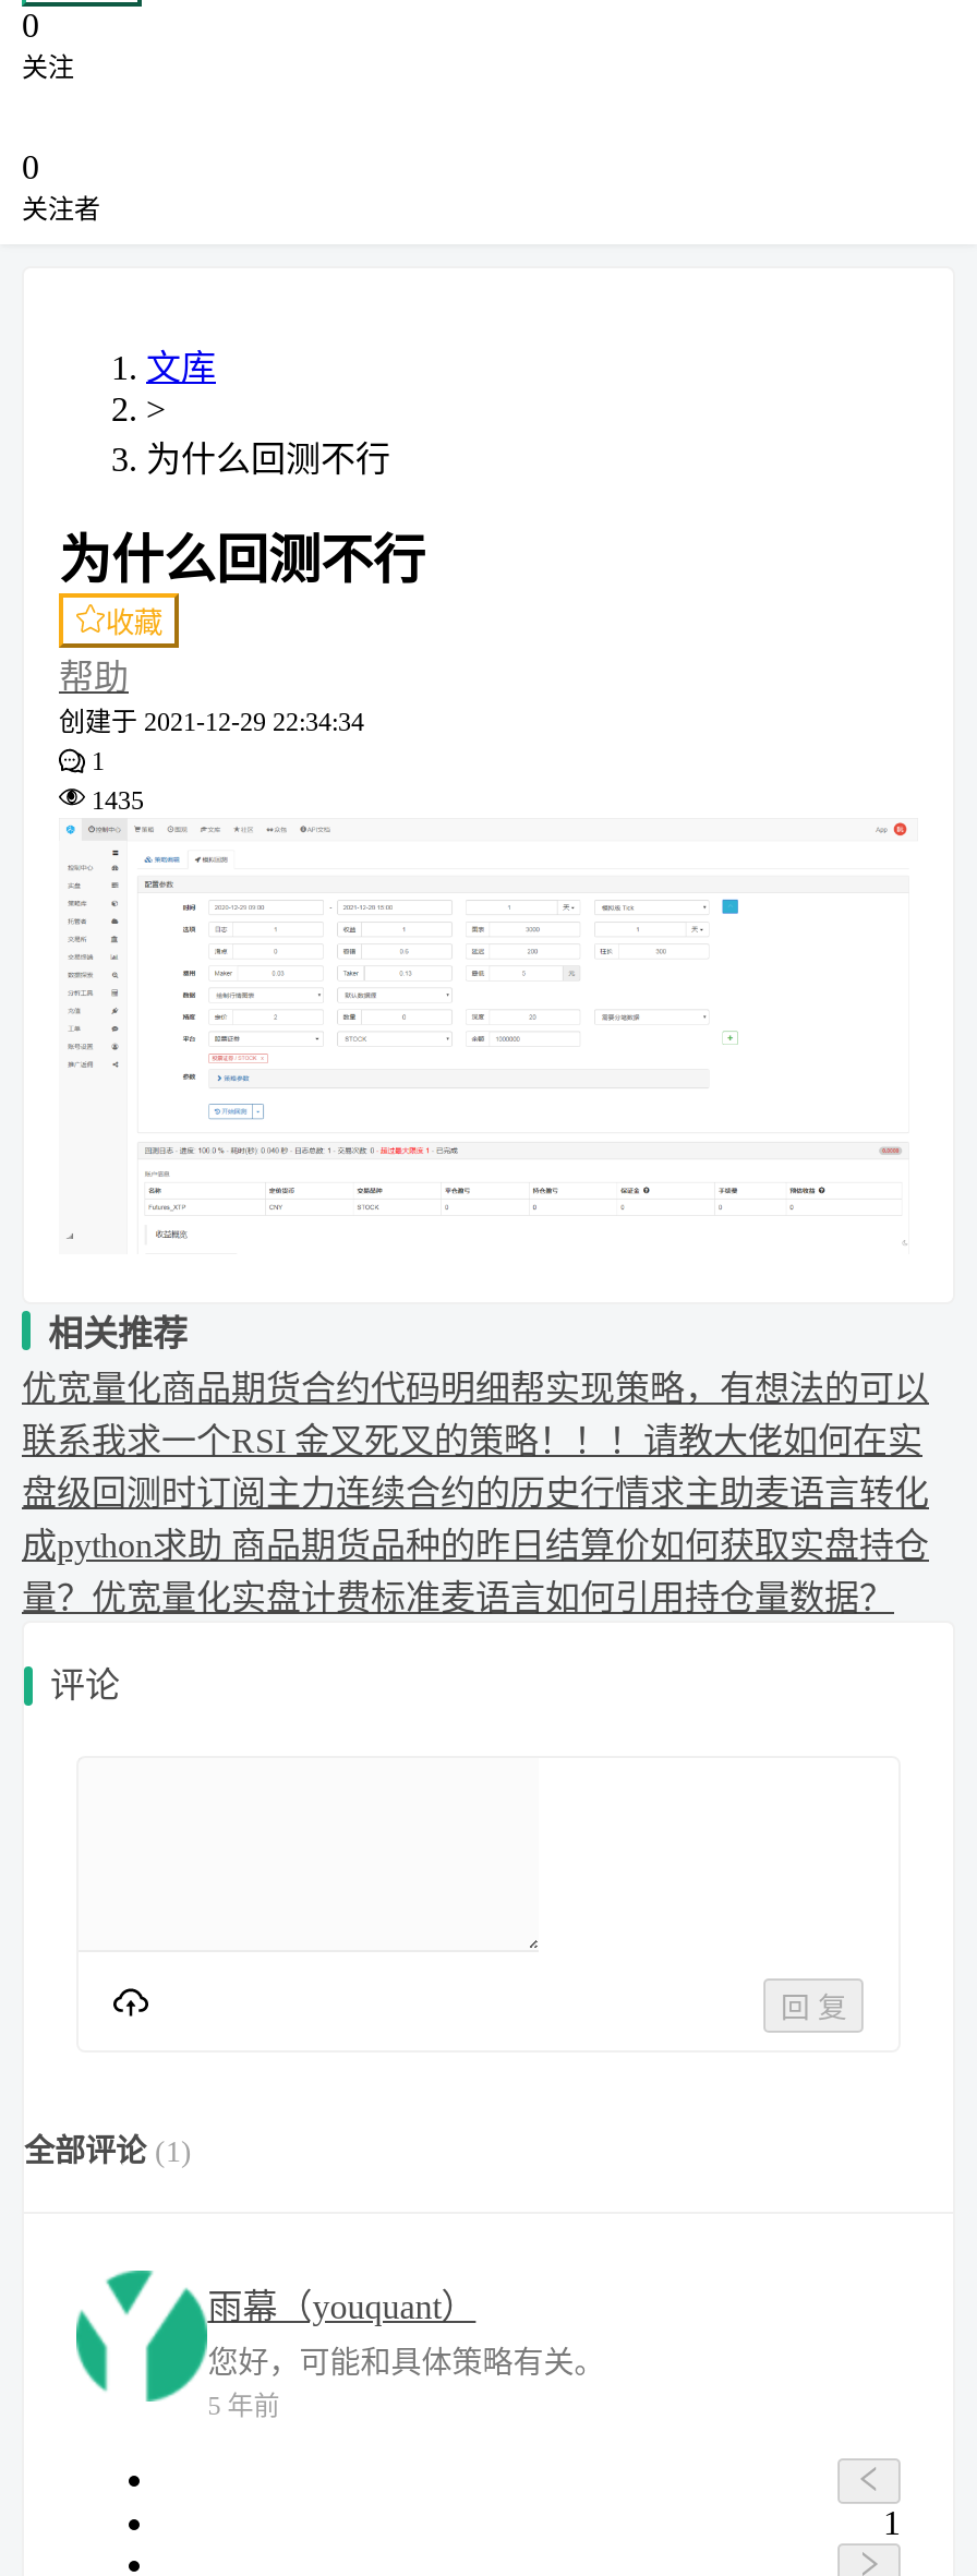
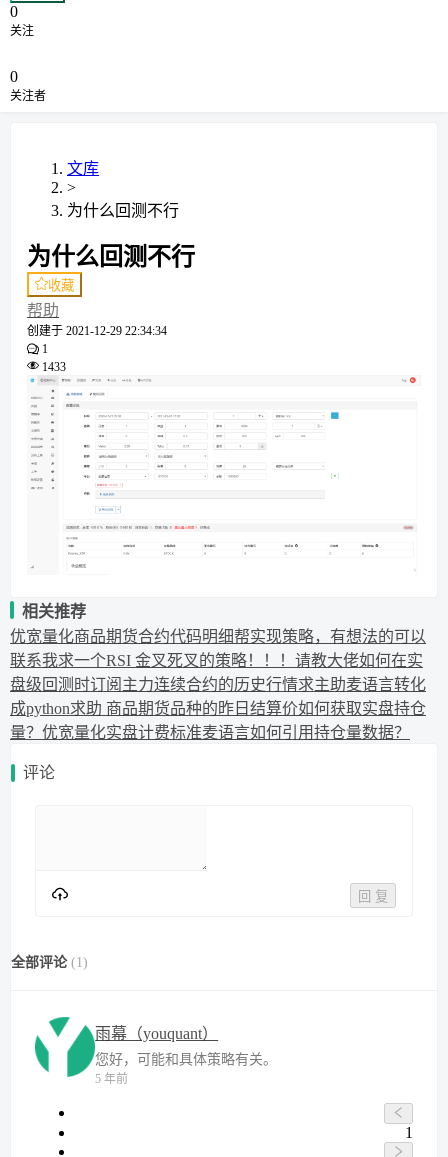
- 1435
+ 1433
